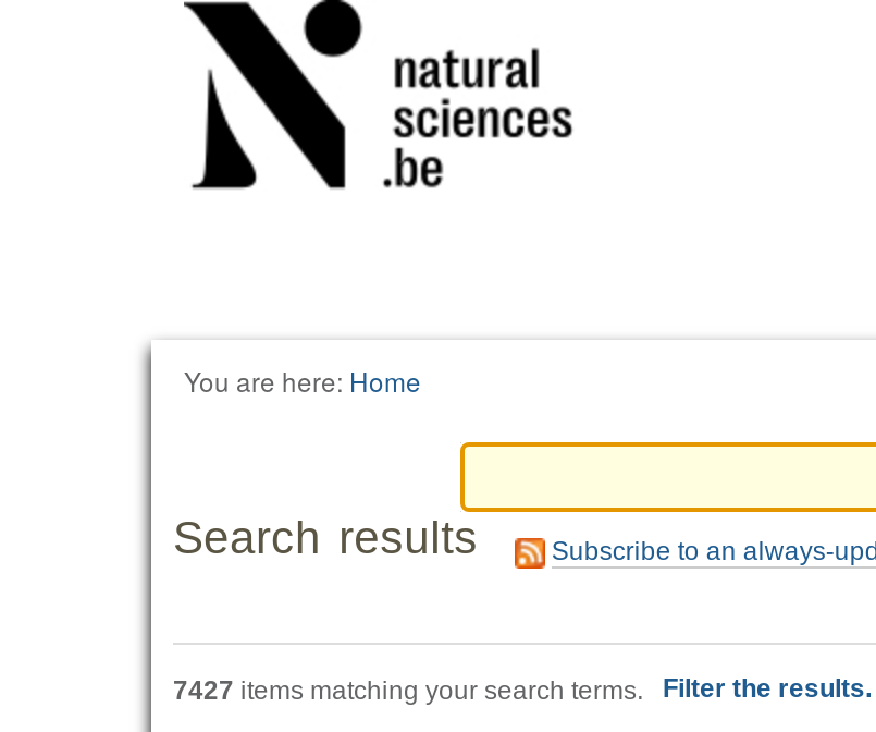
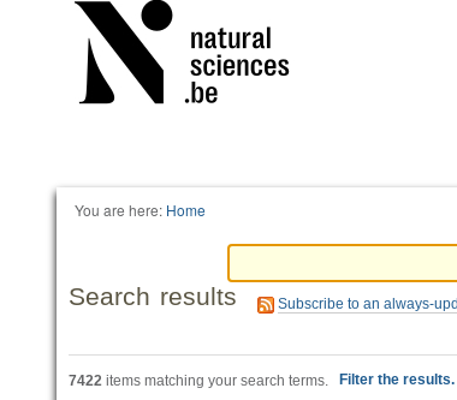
- 7427 items matching your search terms.
+ 7422 items matching your search terms.
